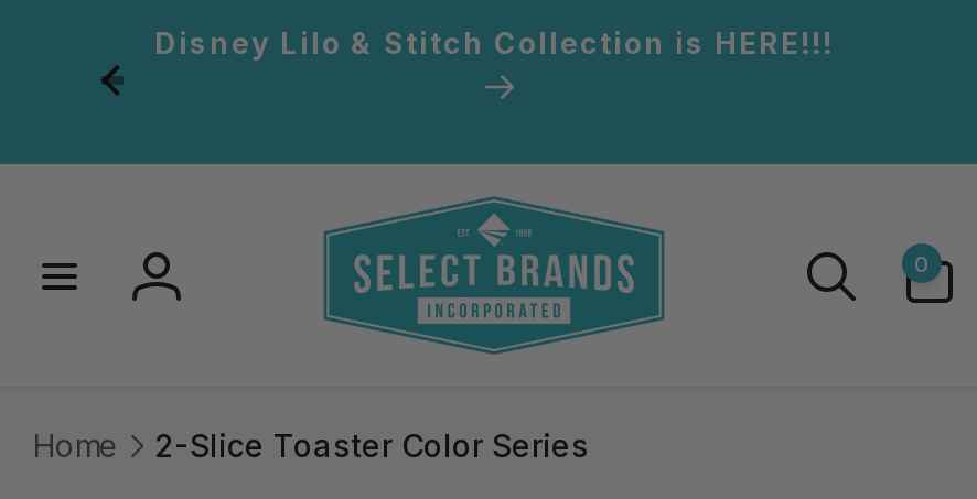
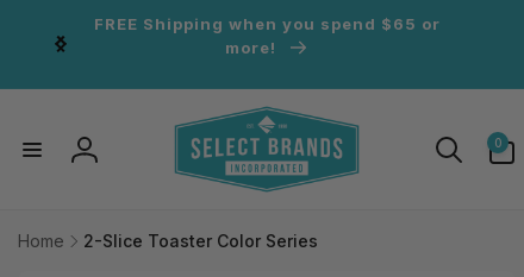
- Disney Lilo & Stitch Collection is HERE!!!
+ FREE Shipping when you spend $65 or
+ more!
